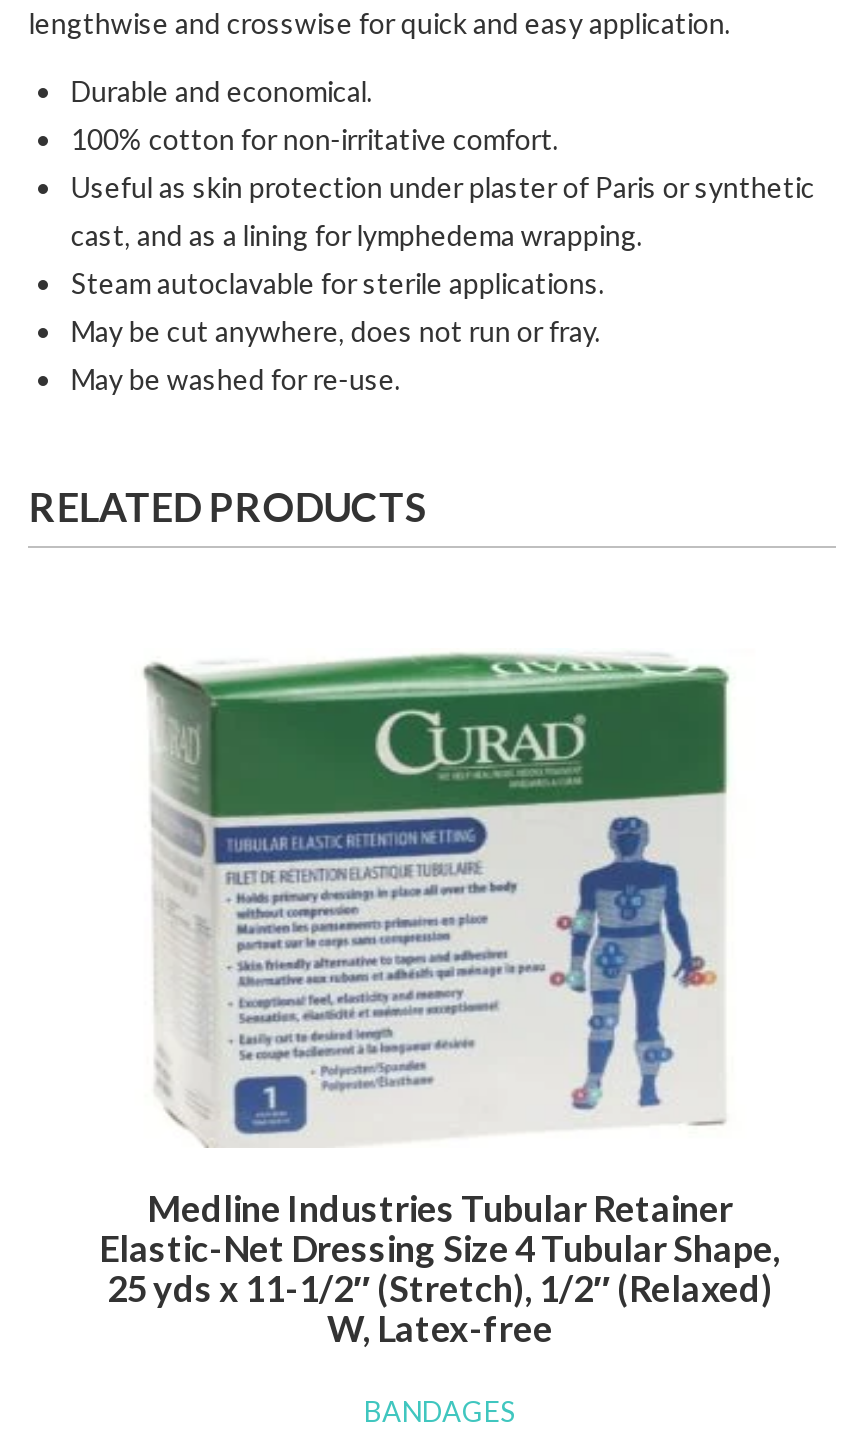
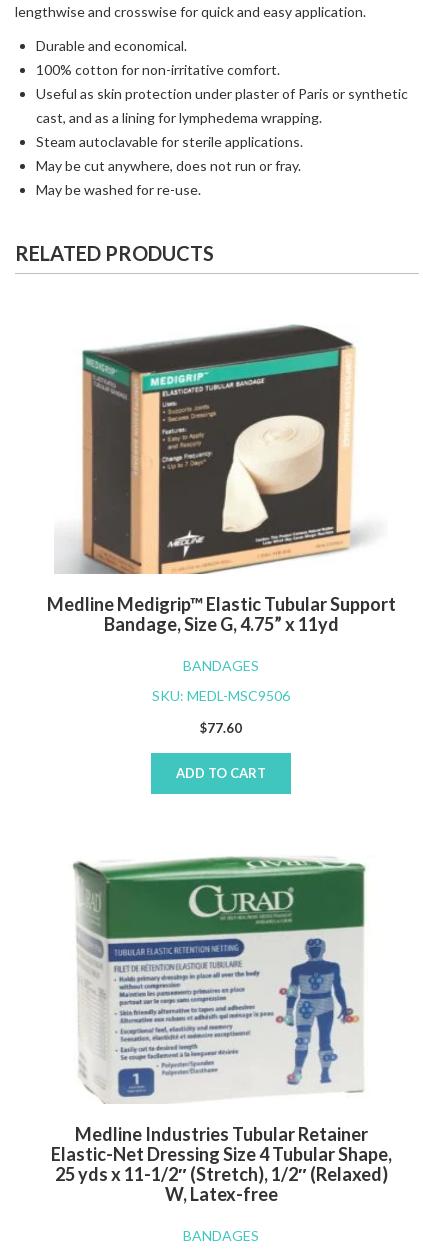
+ [image]
+ Medline Medigrip™ Elastic Tubular Support
+ Bandage, Size G, 4.75” x 11yd
+ BANDAGES
+ SKU: MEDL-MSC9506
+ $77.60
+ ADD TO CART
